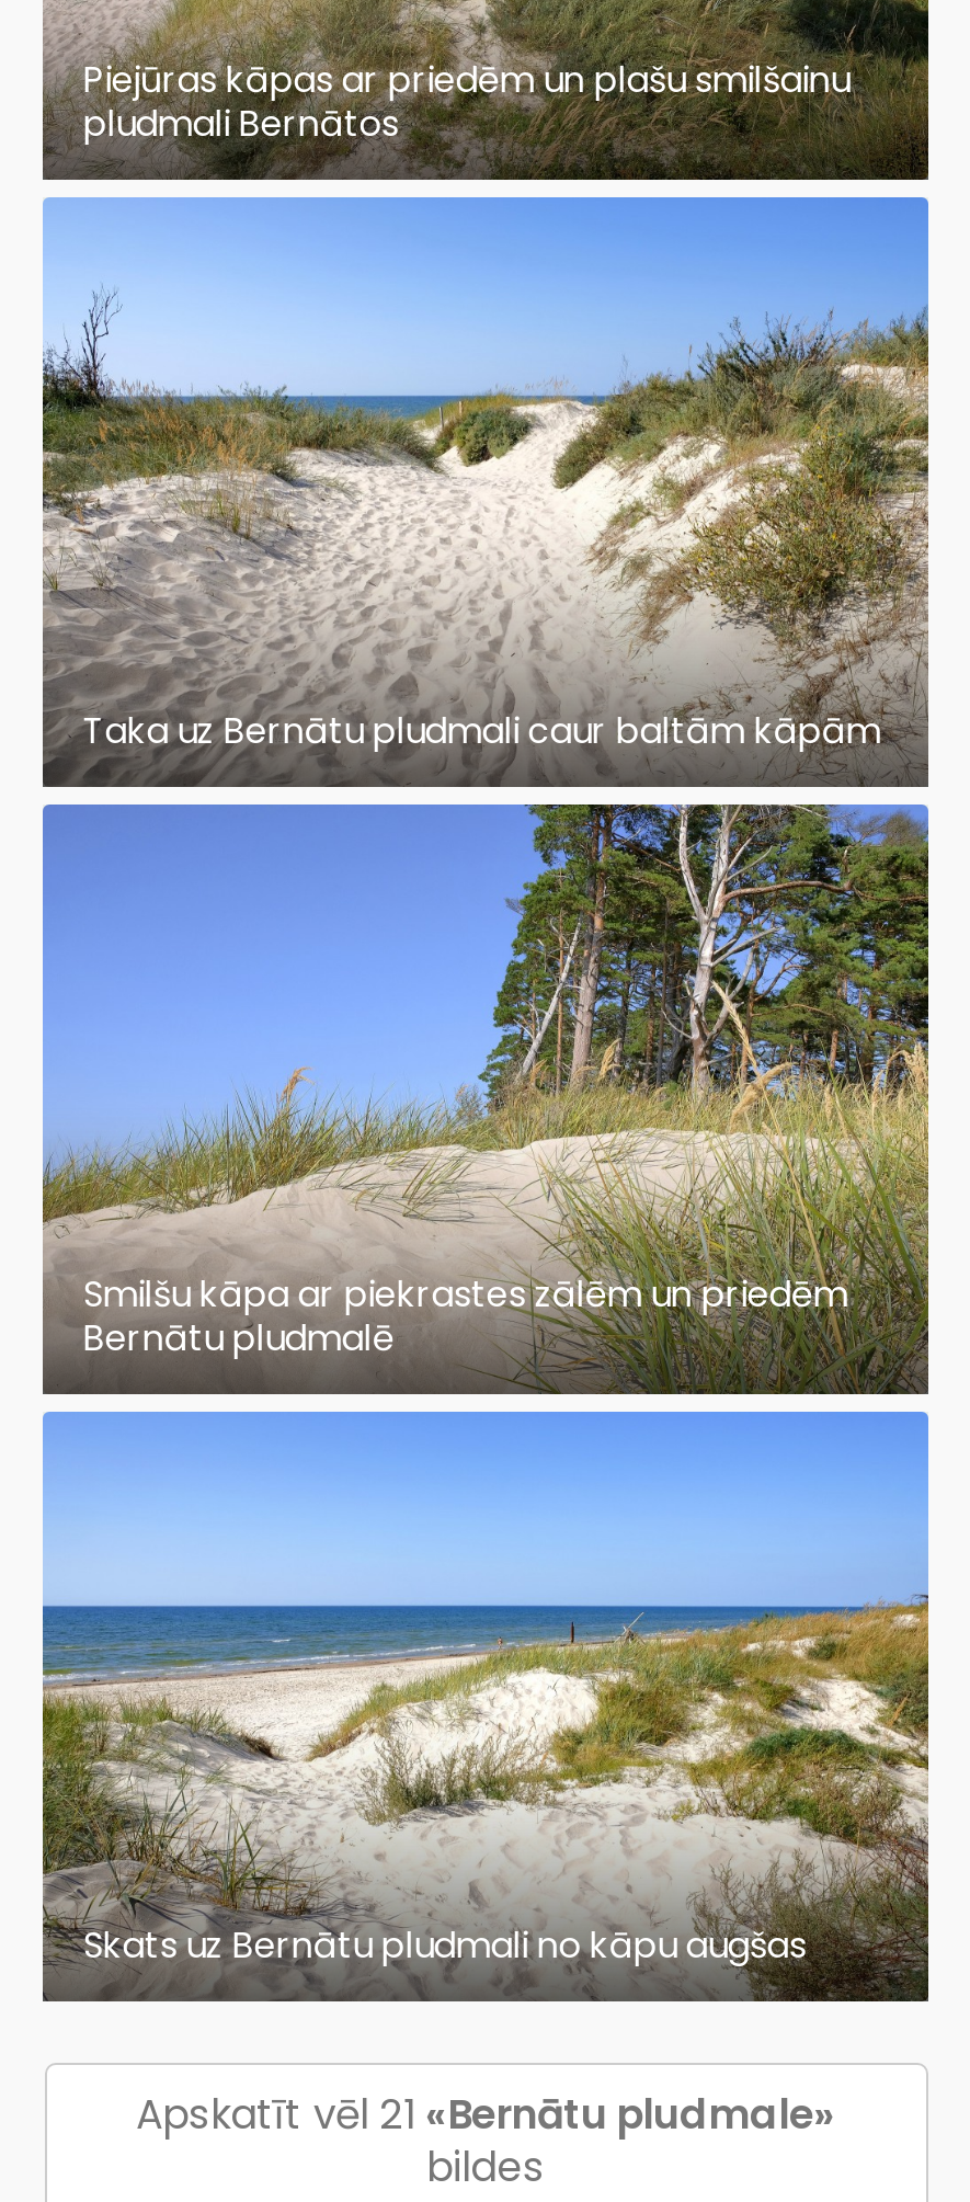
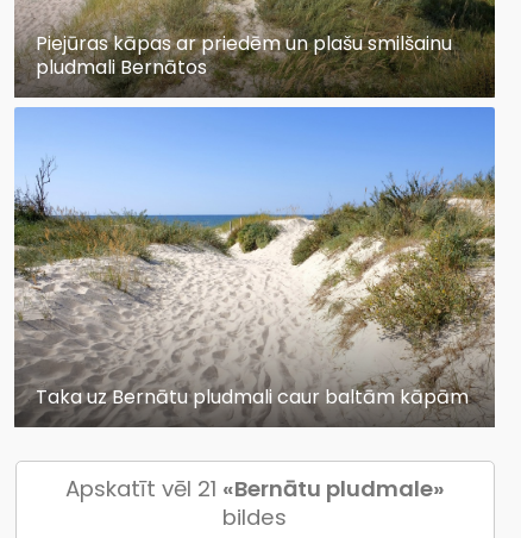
- [image]
- Smilšu kāpa ar piekrastes zālēm un priedēm
- Bernātu pludmalē

- [image]
- Skats uz Bernātu pludmali no kāpu augšas
